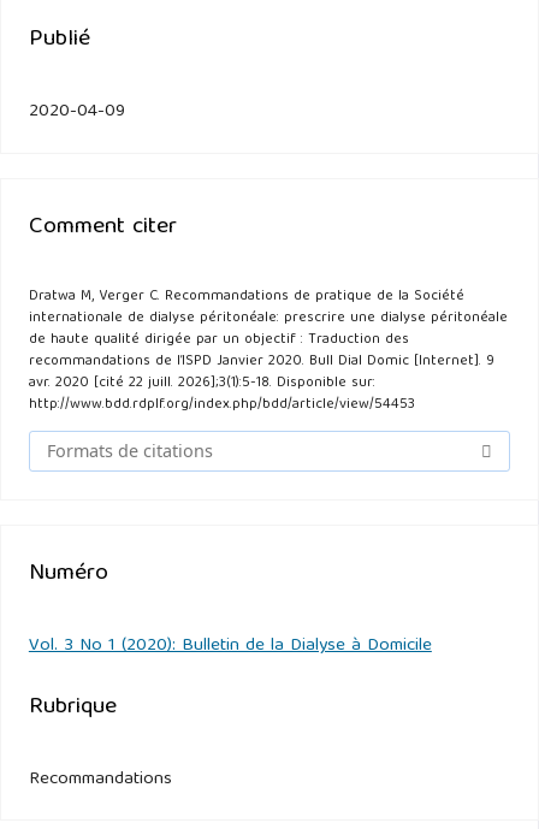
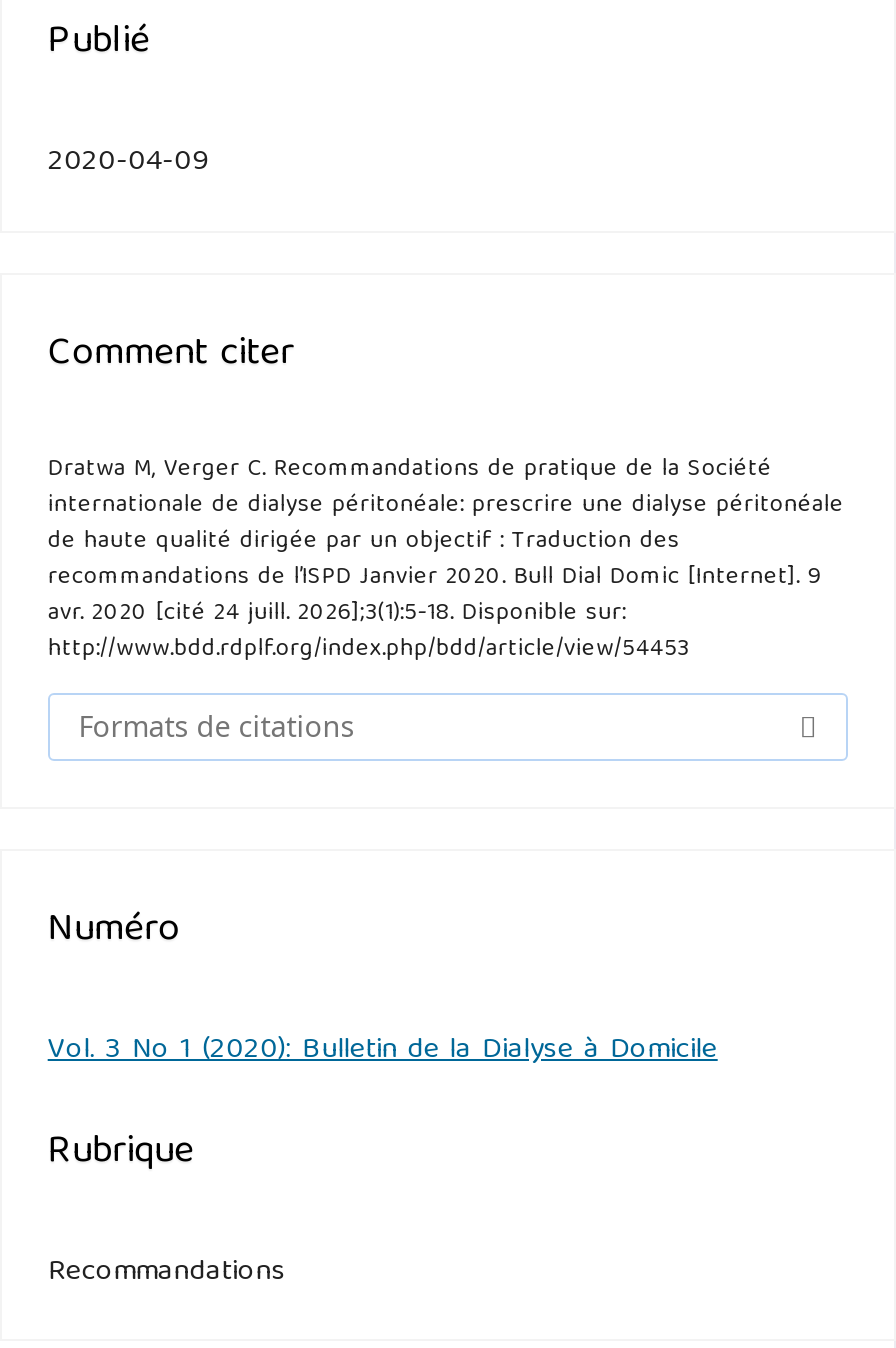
- avr. 2020 [cité 22 juill. 2026];3(1):5-18. Disponible sur:
+ avr. 2020 [cité 24 juill. 2026];3(1):5-18. Disponible sur:
